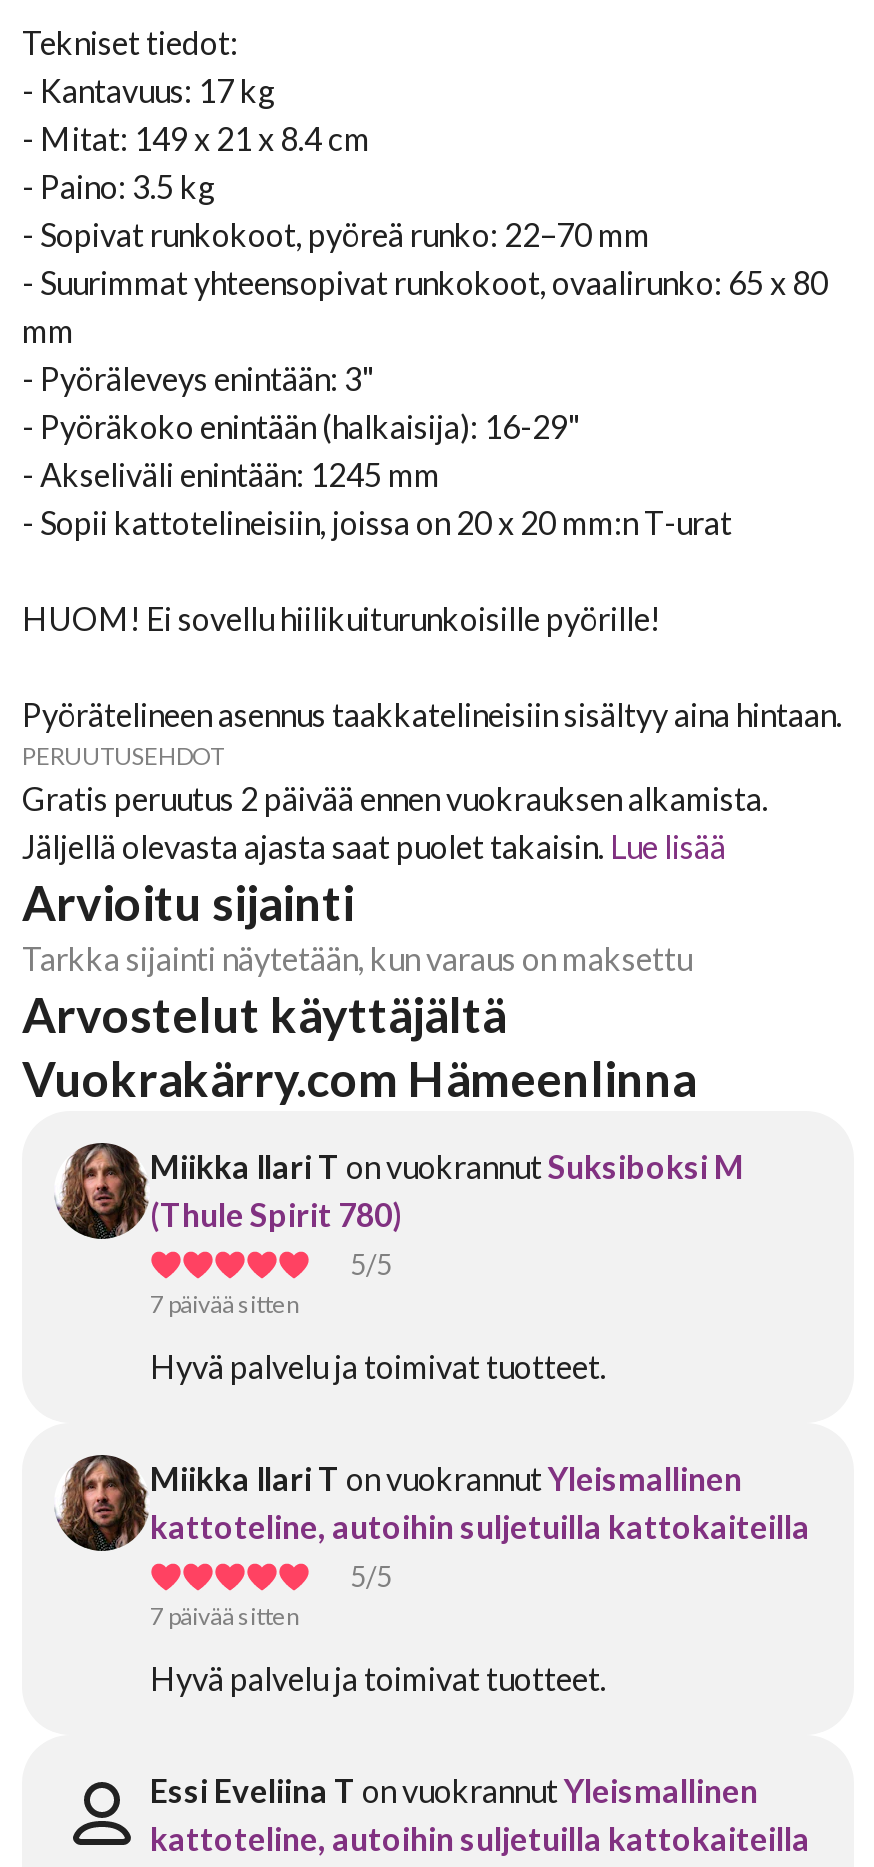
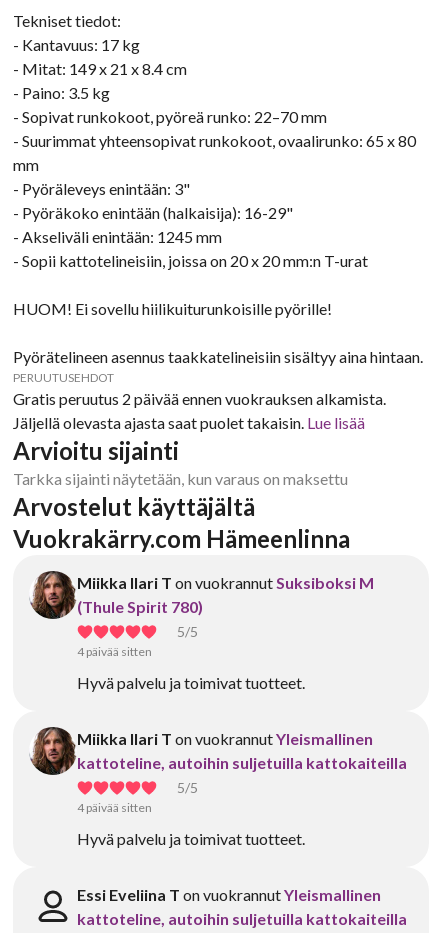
- 7 päivää sitten
+ 4 päivää sitten

- 7 päivää sitten
+ 4 päivää sitten
